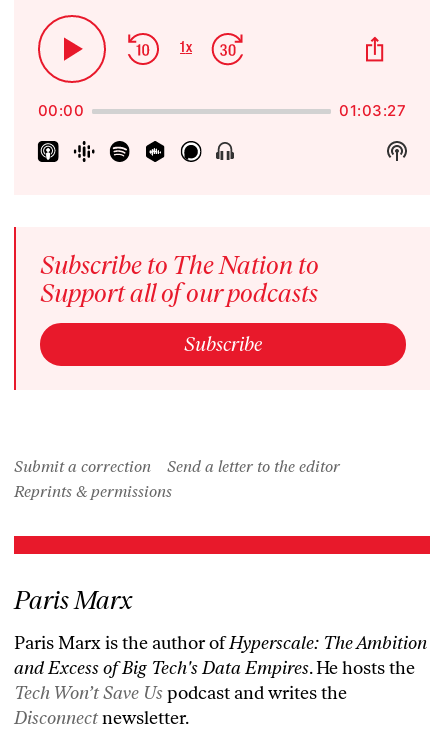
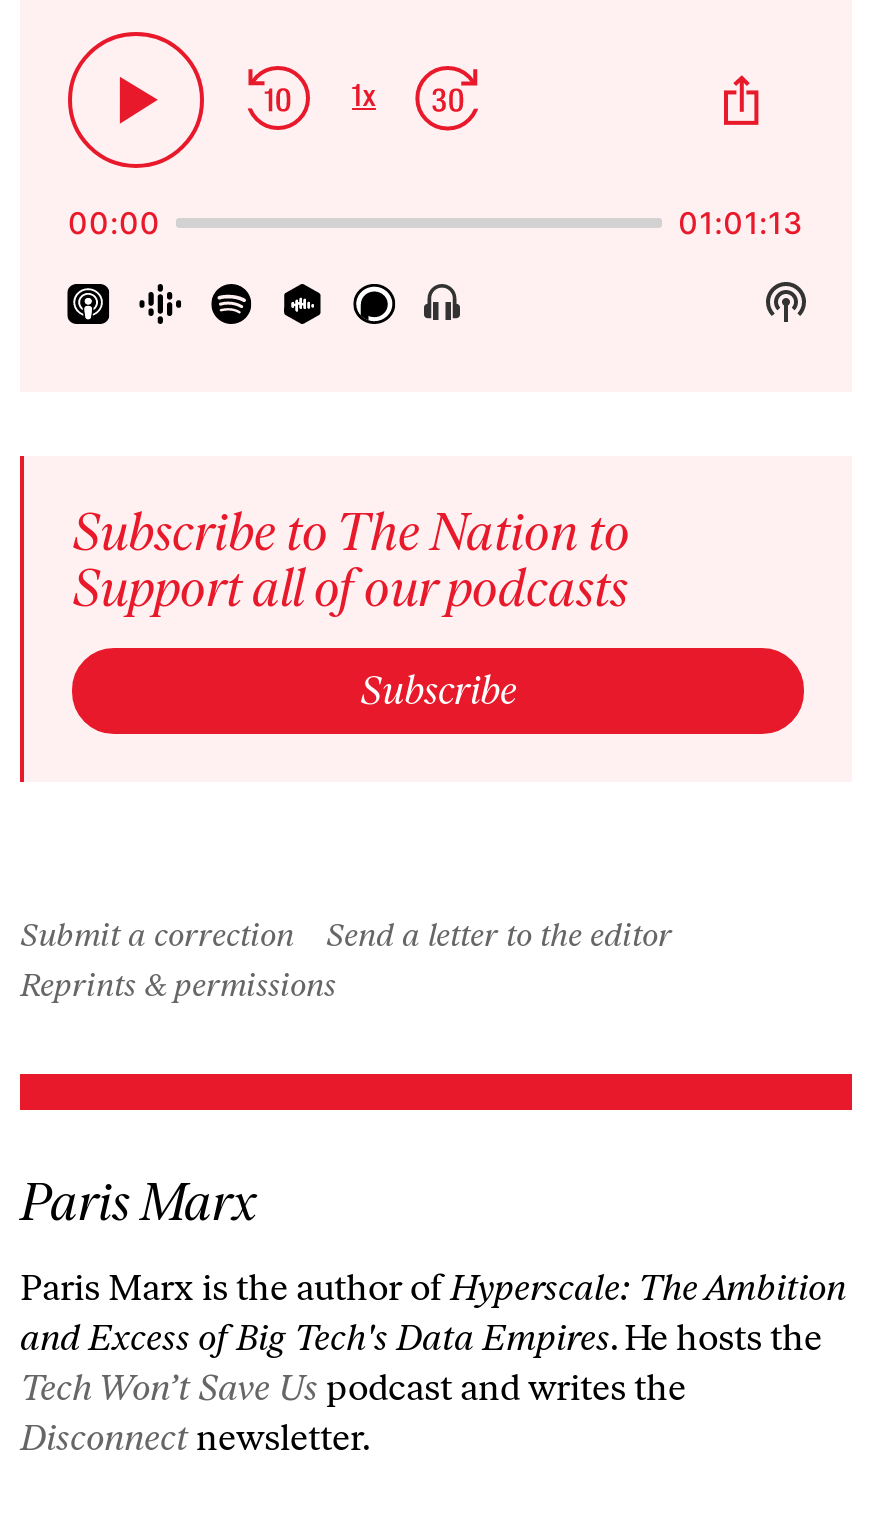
- 01:03:27
+ 01:01:13
